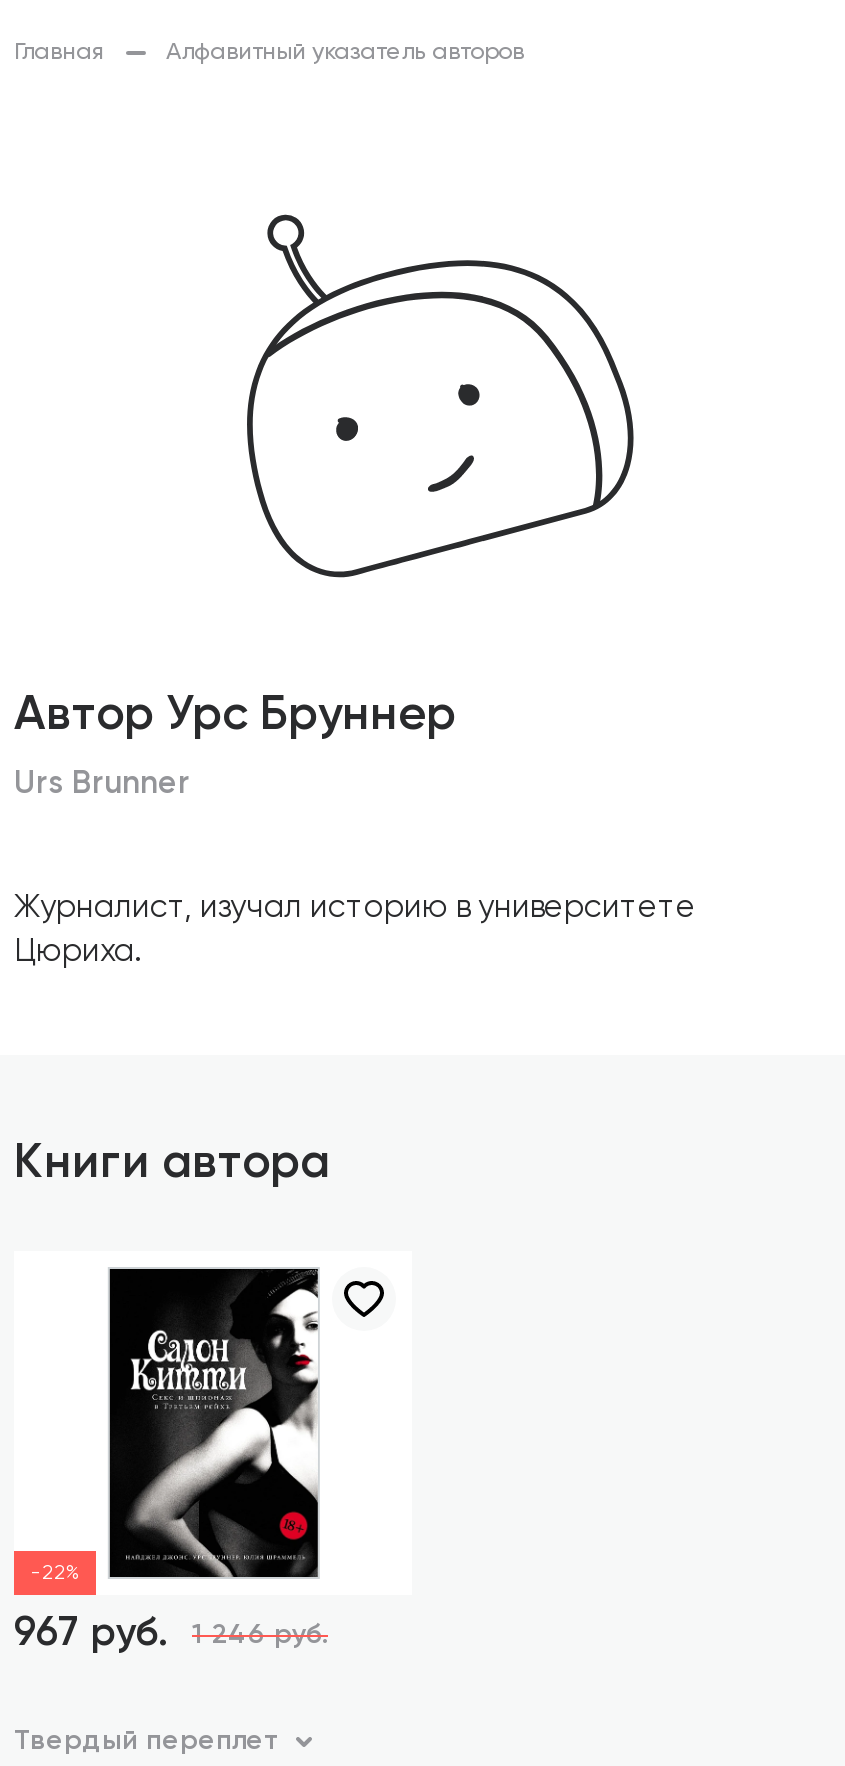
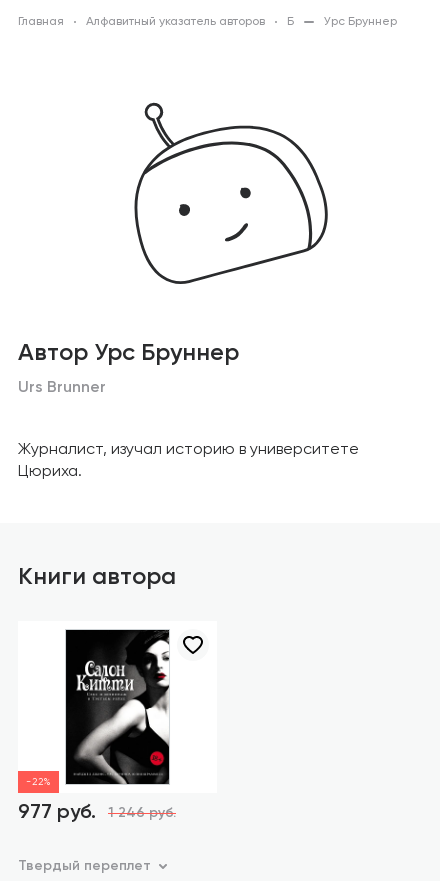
+ Б
+ Урс Бруннер

- 967 руб.
+ 977 руб.
